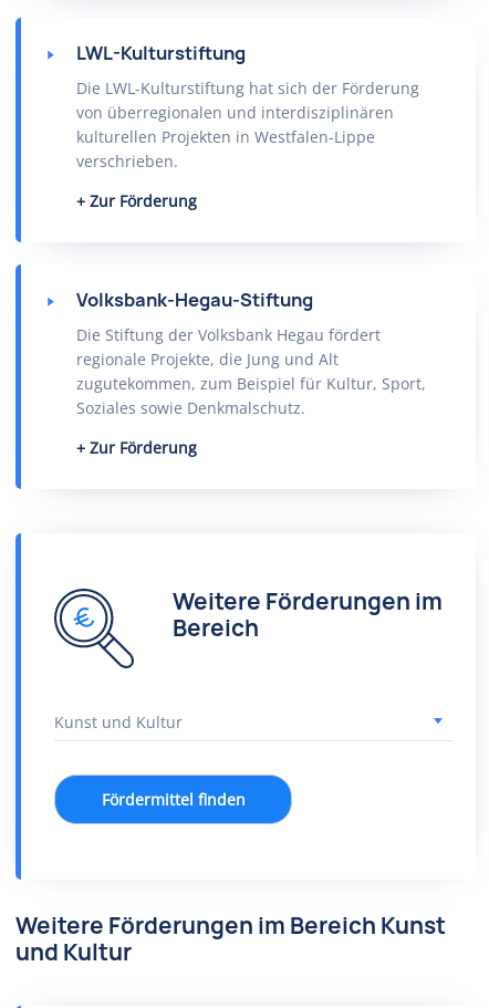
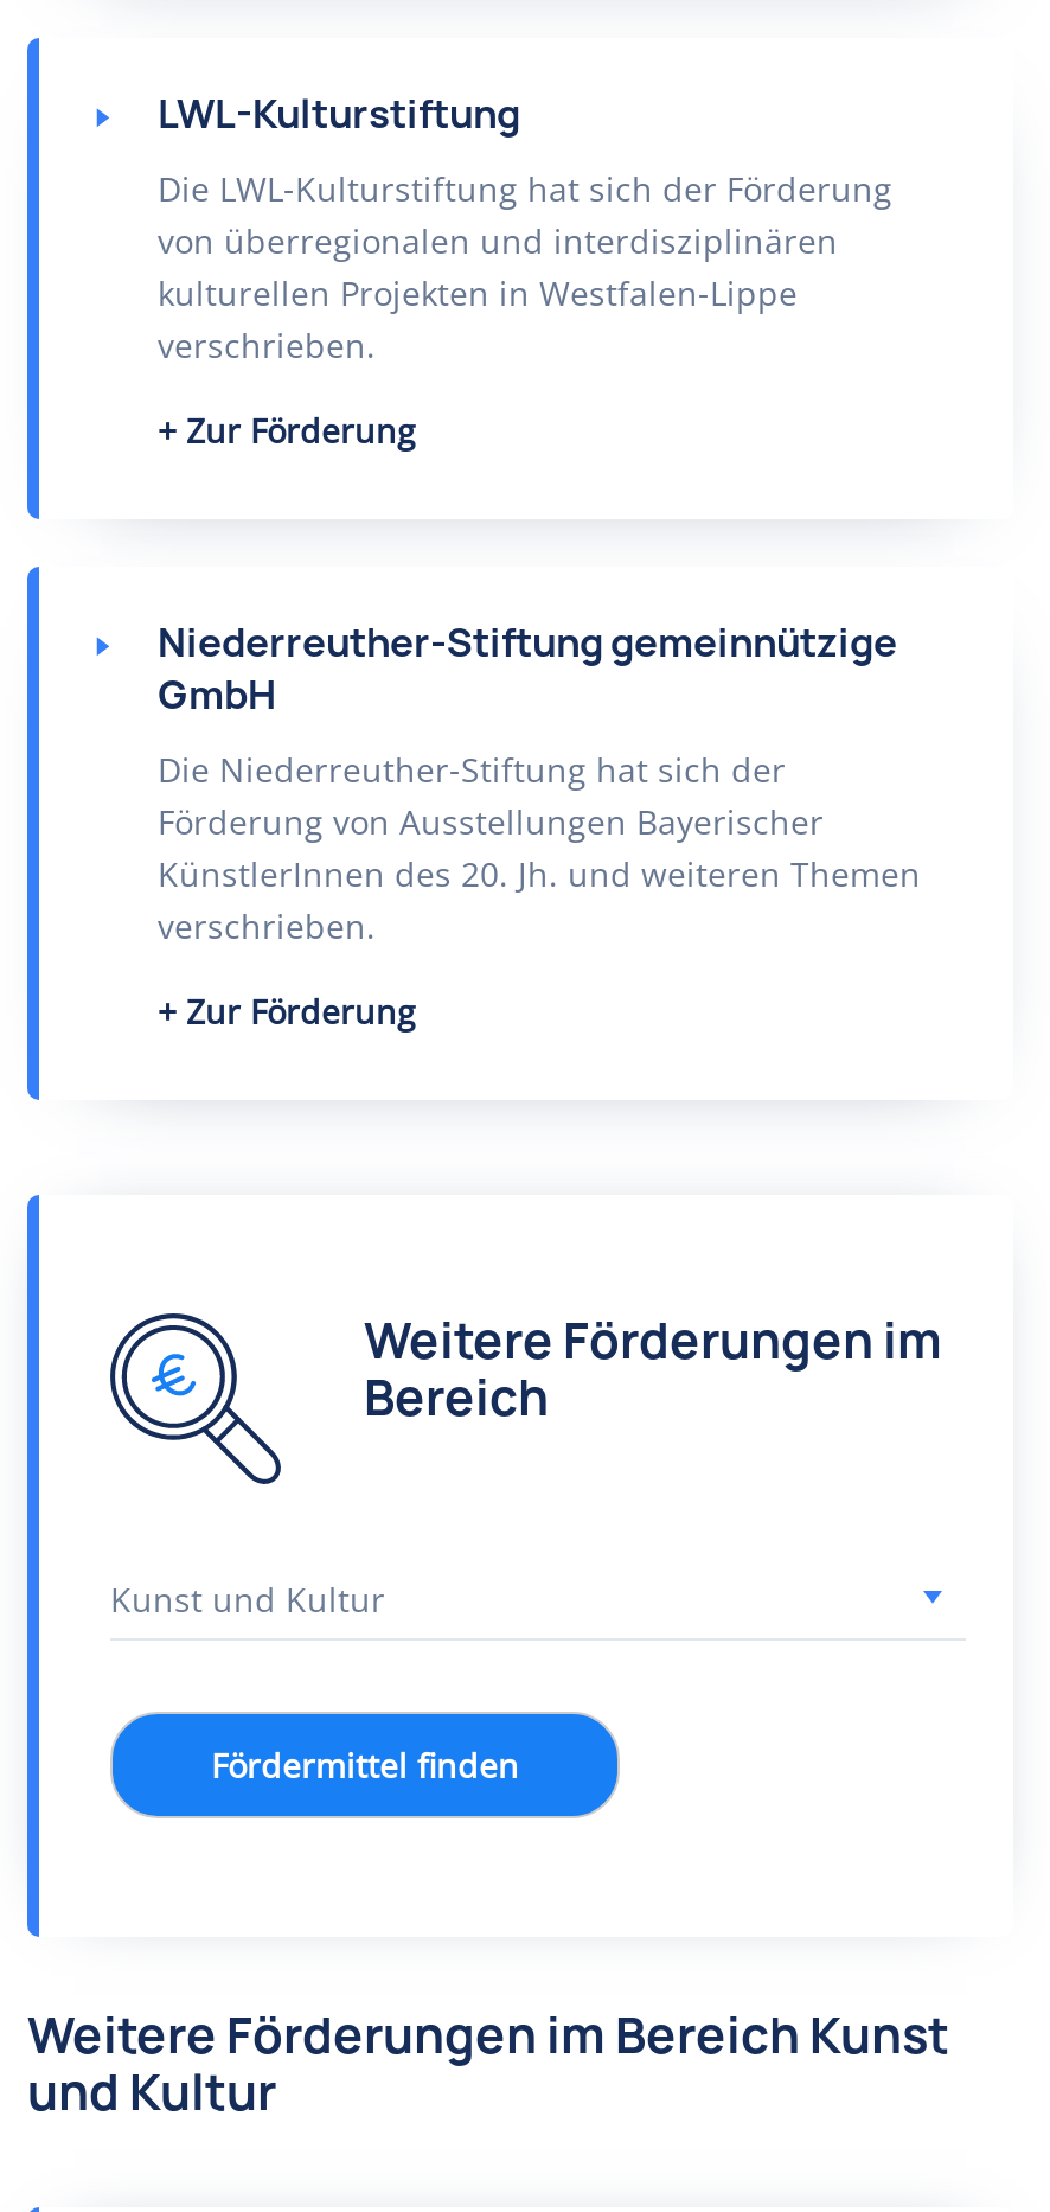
- Volksbank-Hegau-Stiftung
+ Niederreuther-Stiftung gemeinnützige
+ GmbH

- Die Stiftung der Volksbank Hegau fördert
- regionale Projekte, die Jung und Alt
- zugutekommen, zum Beispiel für Kultur, Sport,
- Soziales sowie Denkmalschutz.
+ Die Niederreuther-Stiftung hat sich der
+ Förderung von Ausstellungen Bayerischer
+ KünstlerInnen des 20. Jh. und weiteren Themen
+ verschrieben.
